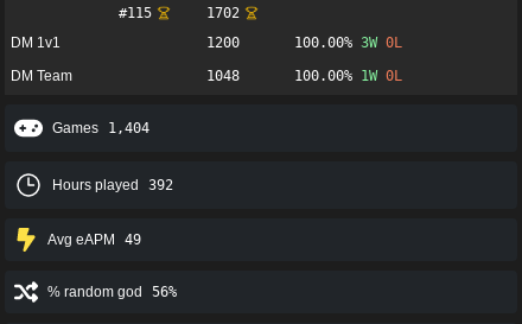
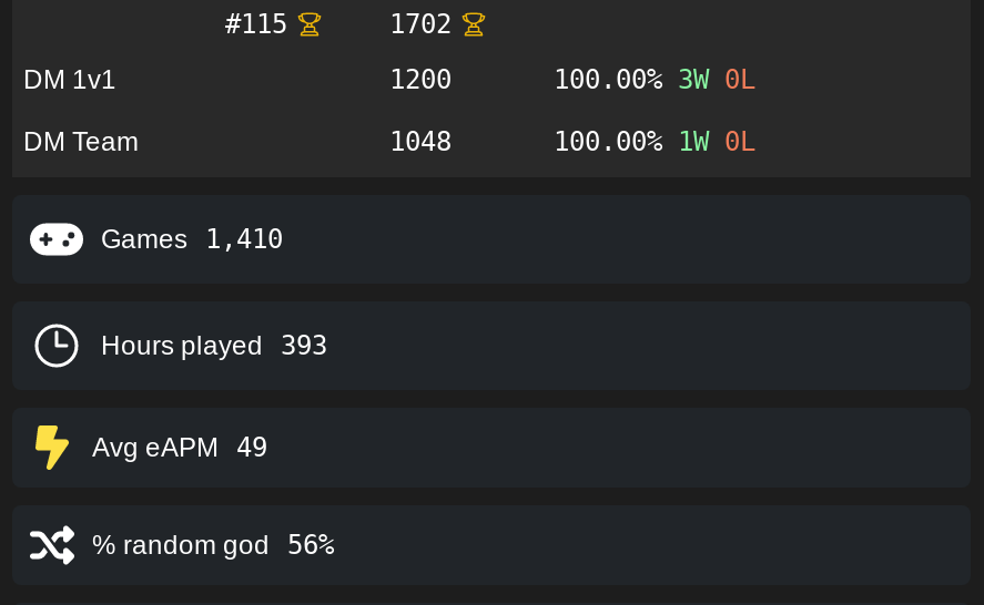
- Games 1,404
+ Games 1,410

- Hours played 392
+ Hours played 393
